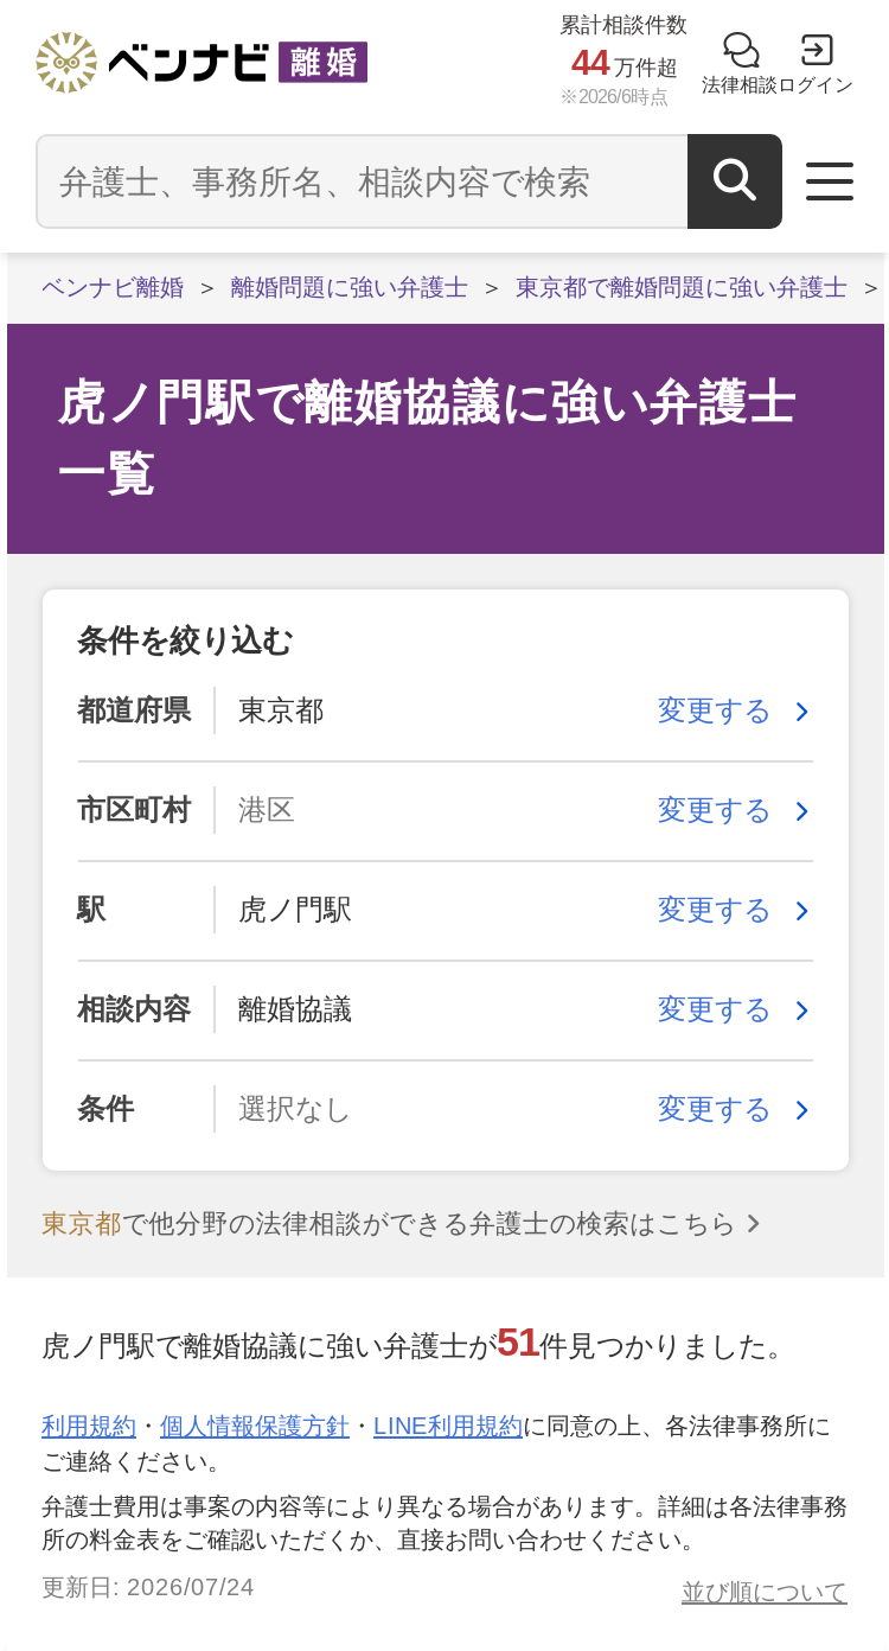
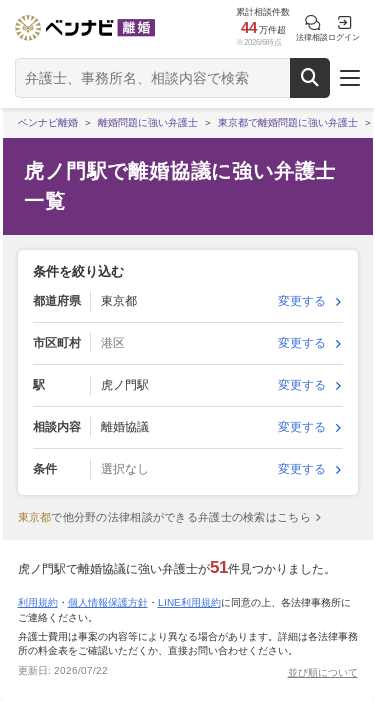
- 更新日: 2026/07/24
+ 更新日: 2026/07/22
